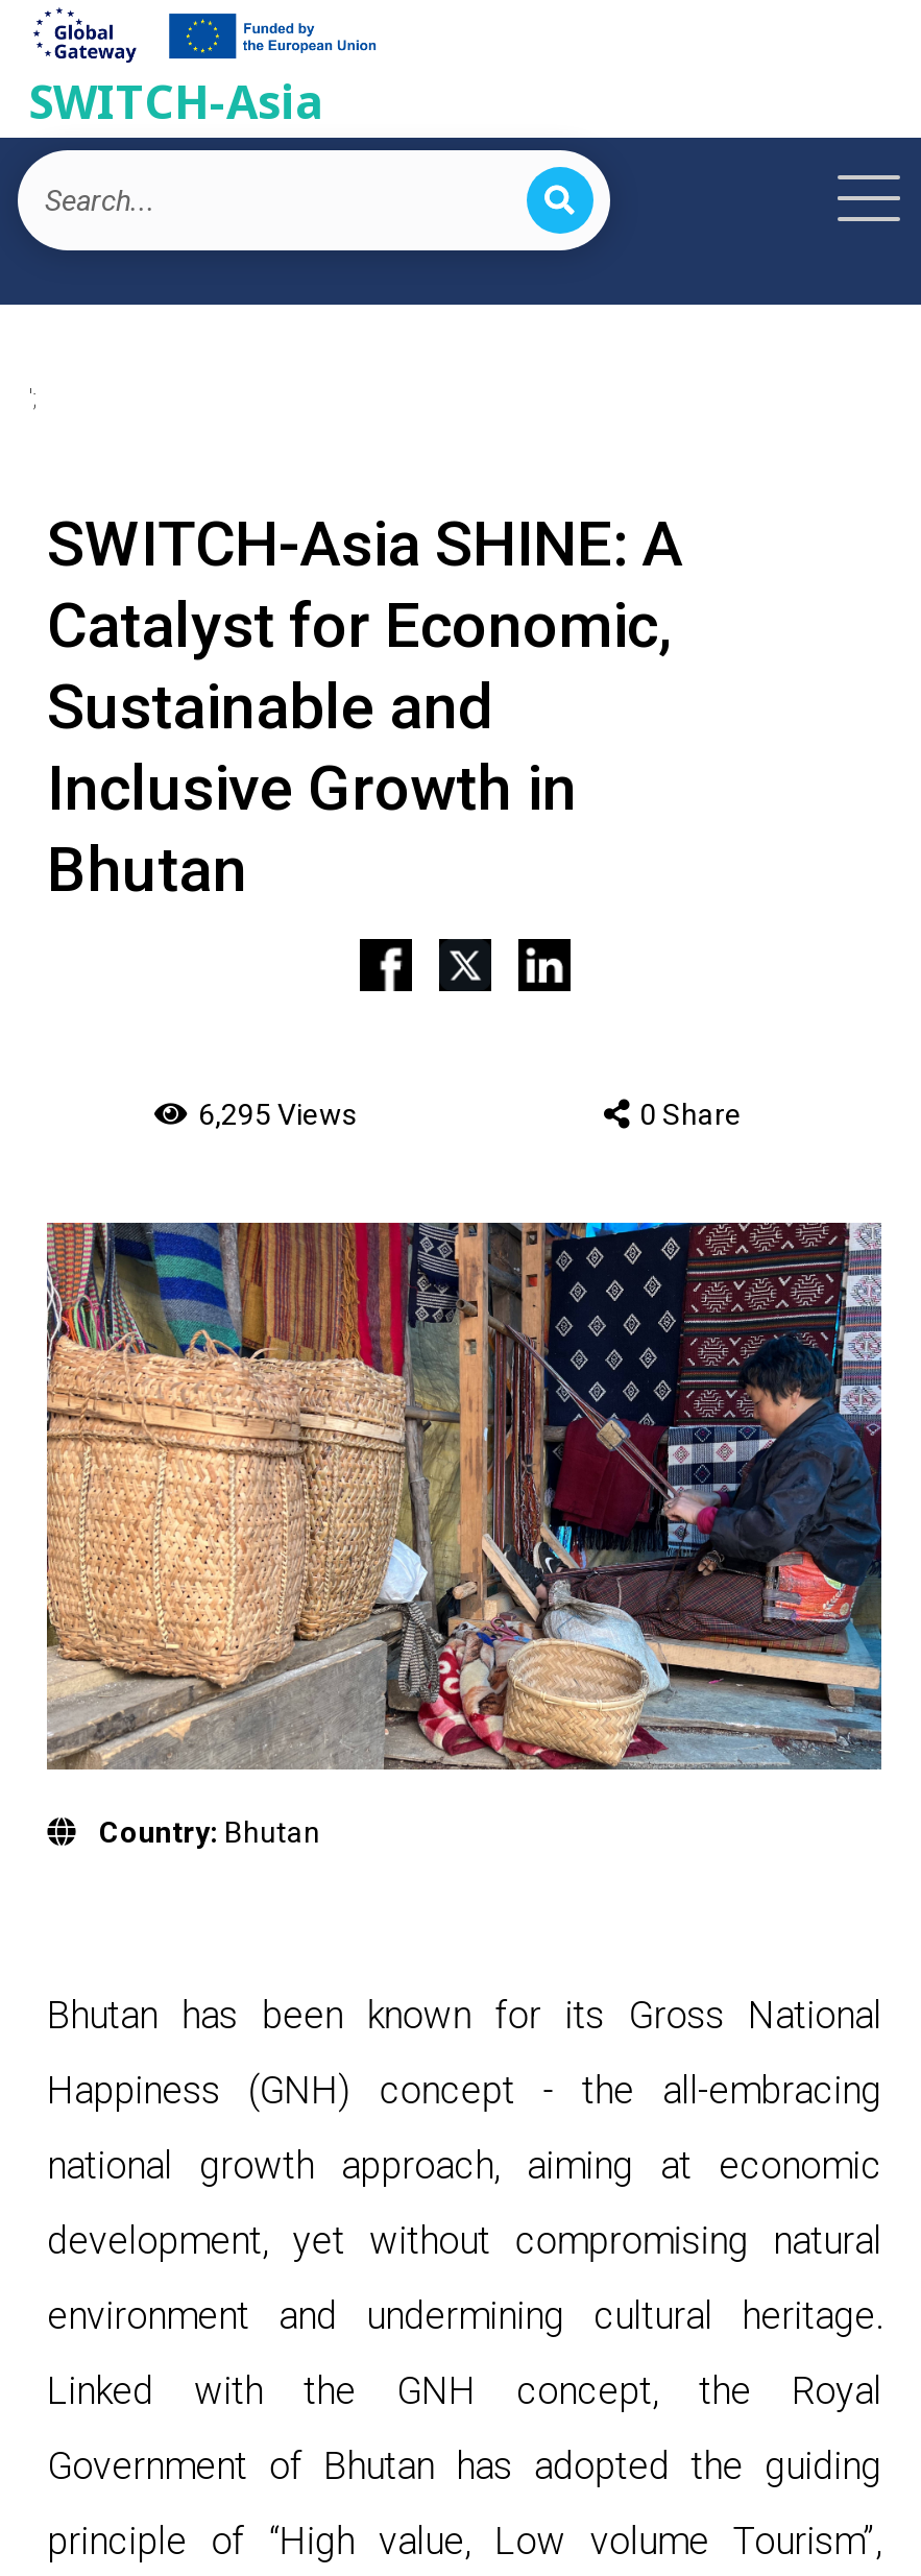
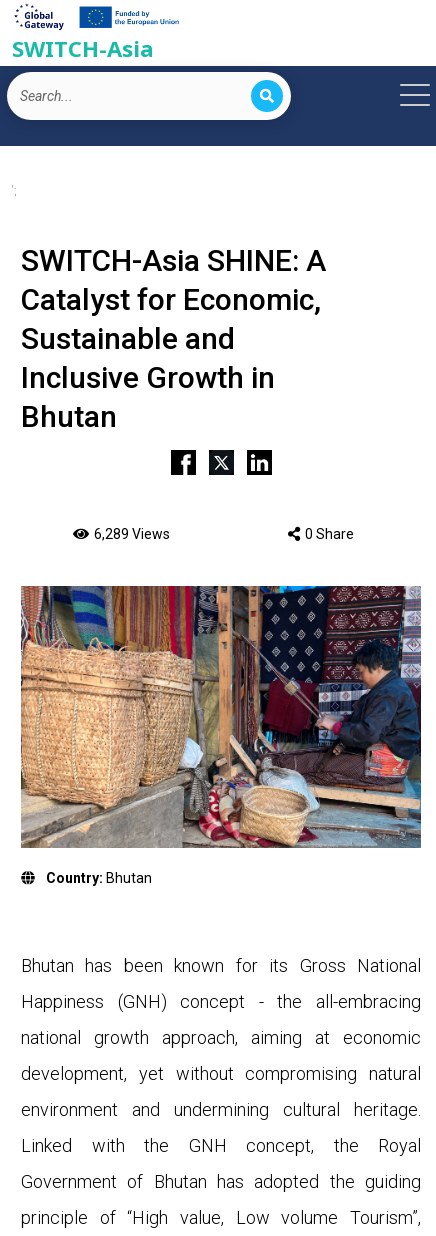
- 6,295 Views
+ 6,289 Views
